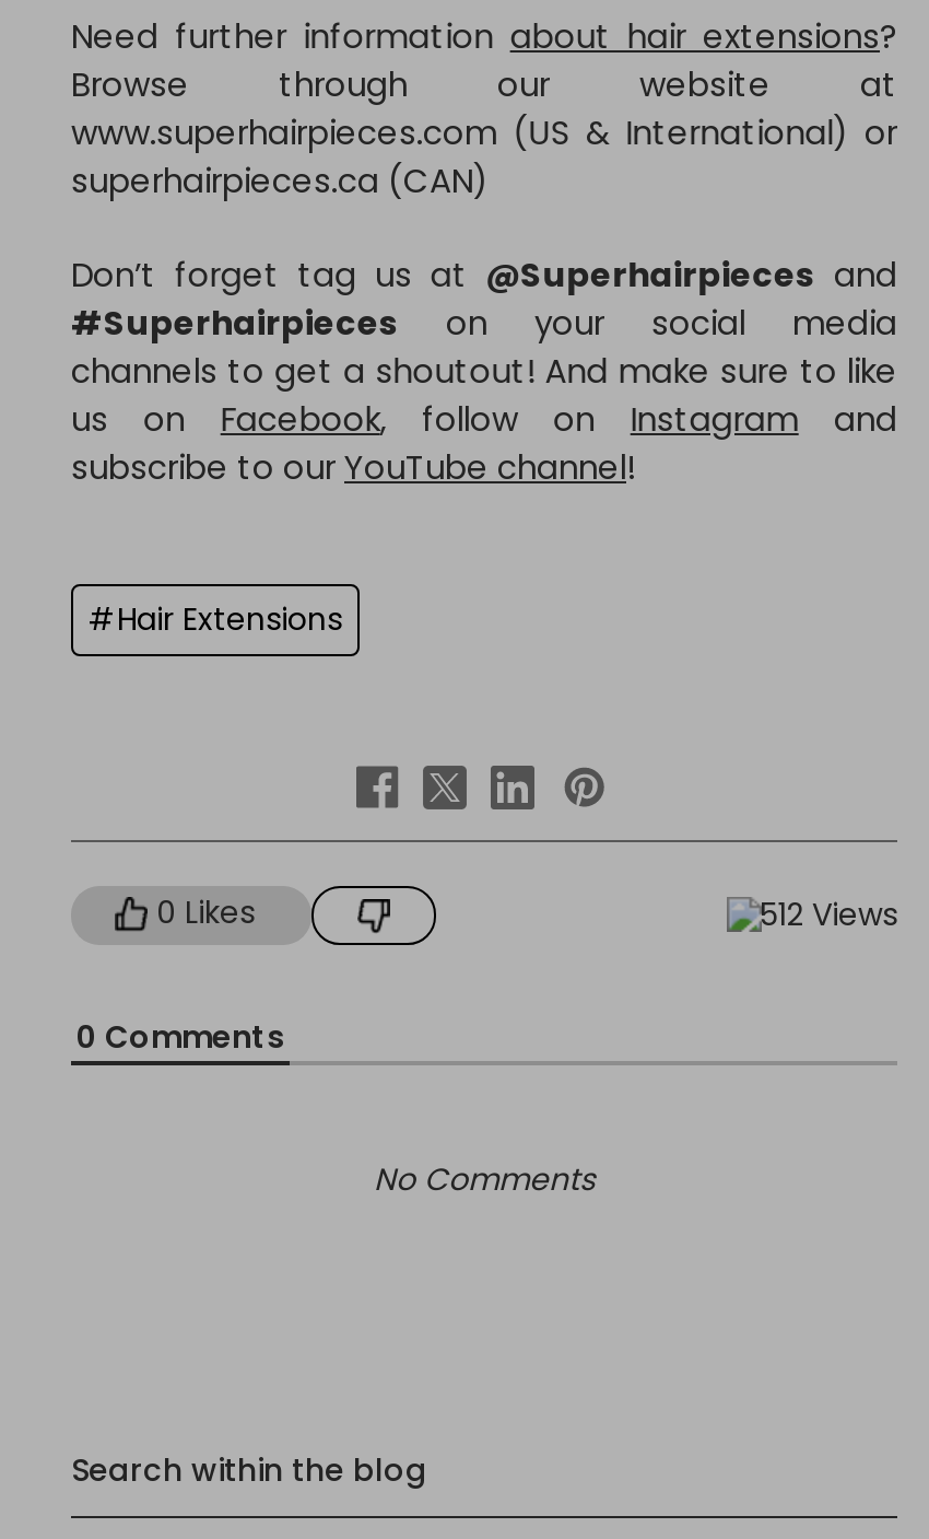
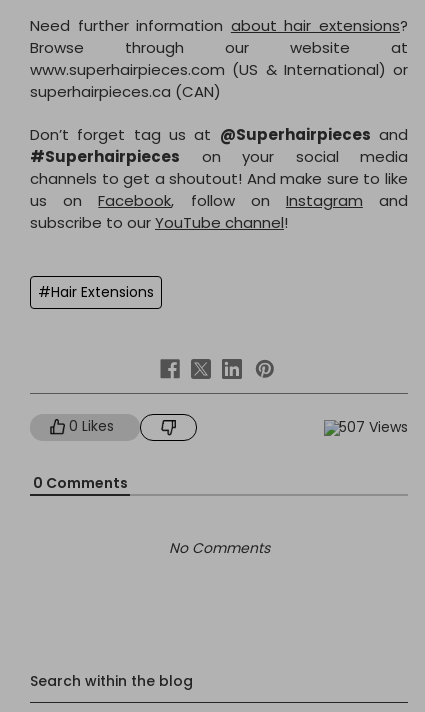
- 512 Views
+ 507 Views
